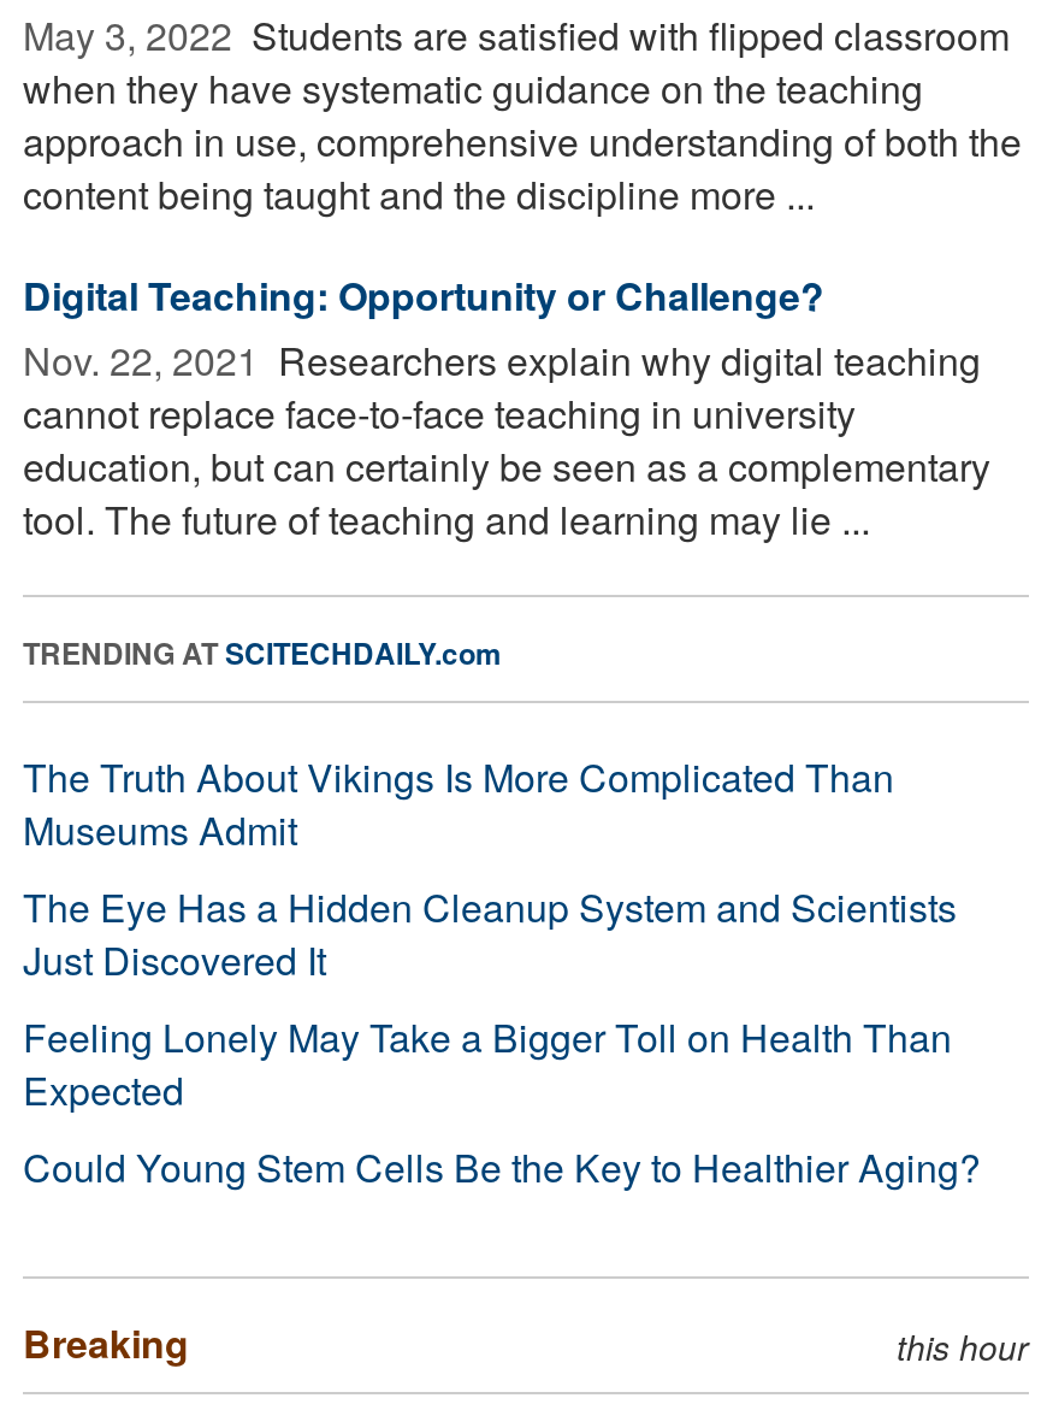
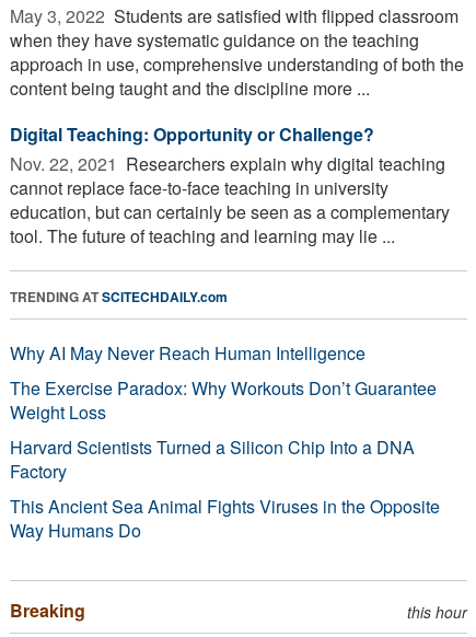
- The Truth About Vikings Is More Complicated Than
- Museums Admit
- The Eye Has a Hidden Cleanup System and Scientists
- Just Discovered It
- Feeling Lonely May Take a Bigger Toll on Health Than
- Expected
- Could Young Stem Cells Be the Key to Healthier Aging?
+ Why AI May Never Reach Human Intelligence
+ The Exercise Paradox: Why Workouts Don’t Guarantee
+ Weight Loss
+ Harvard Scientists Turned a Silicon Chip Into a DNA
+ Factory
+ This Ancient Sea Animal Fights Viruses in the Opposite
+ Way Humans Do
